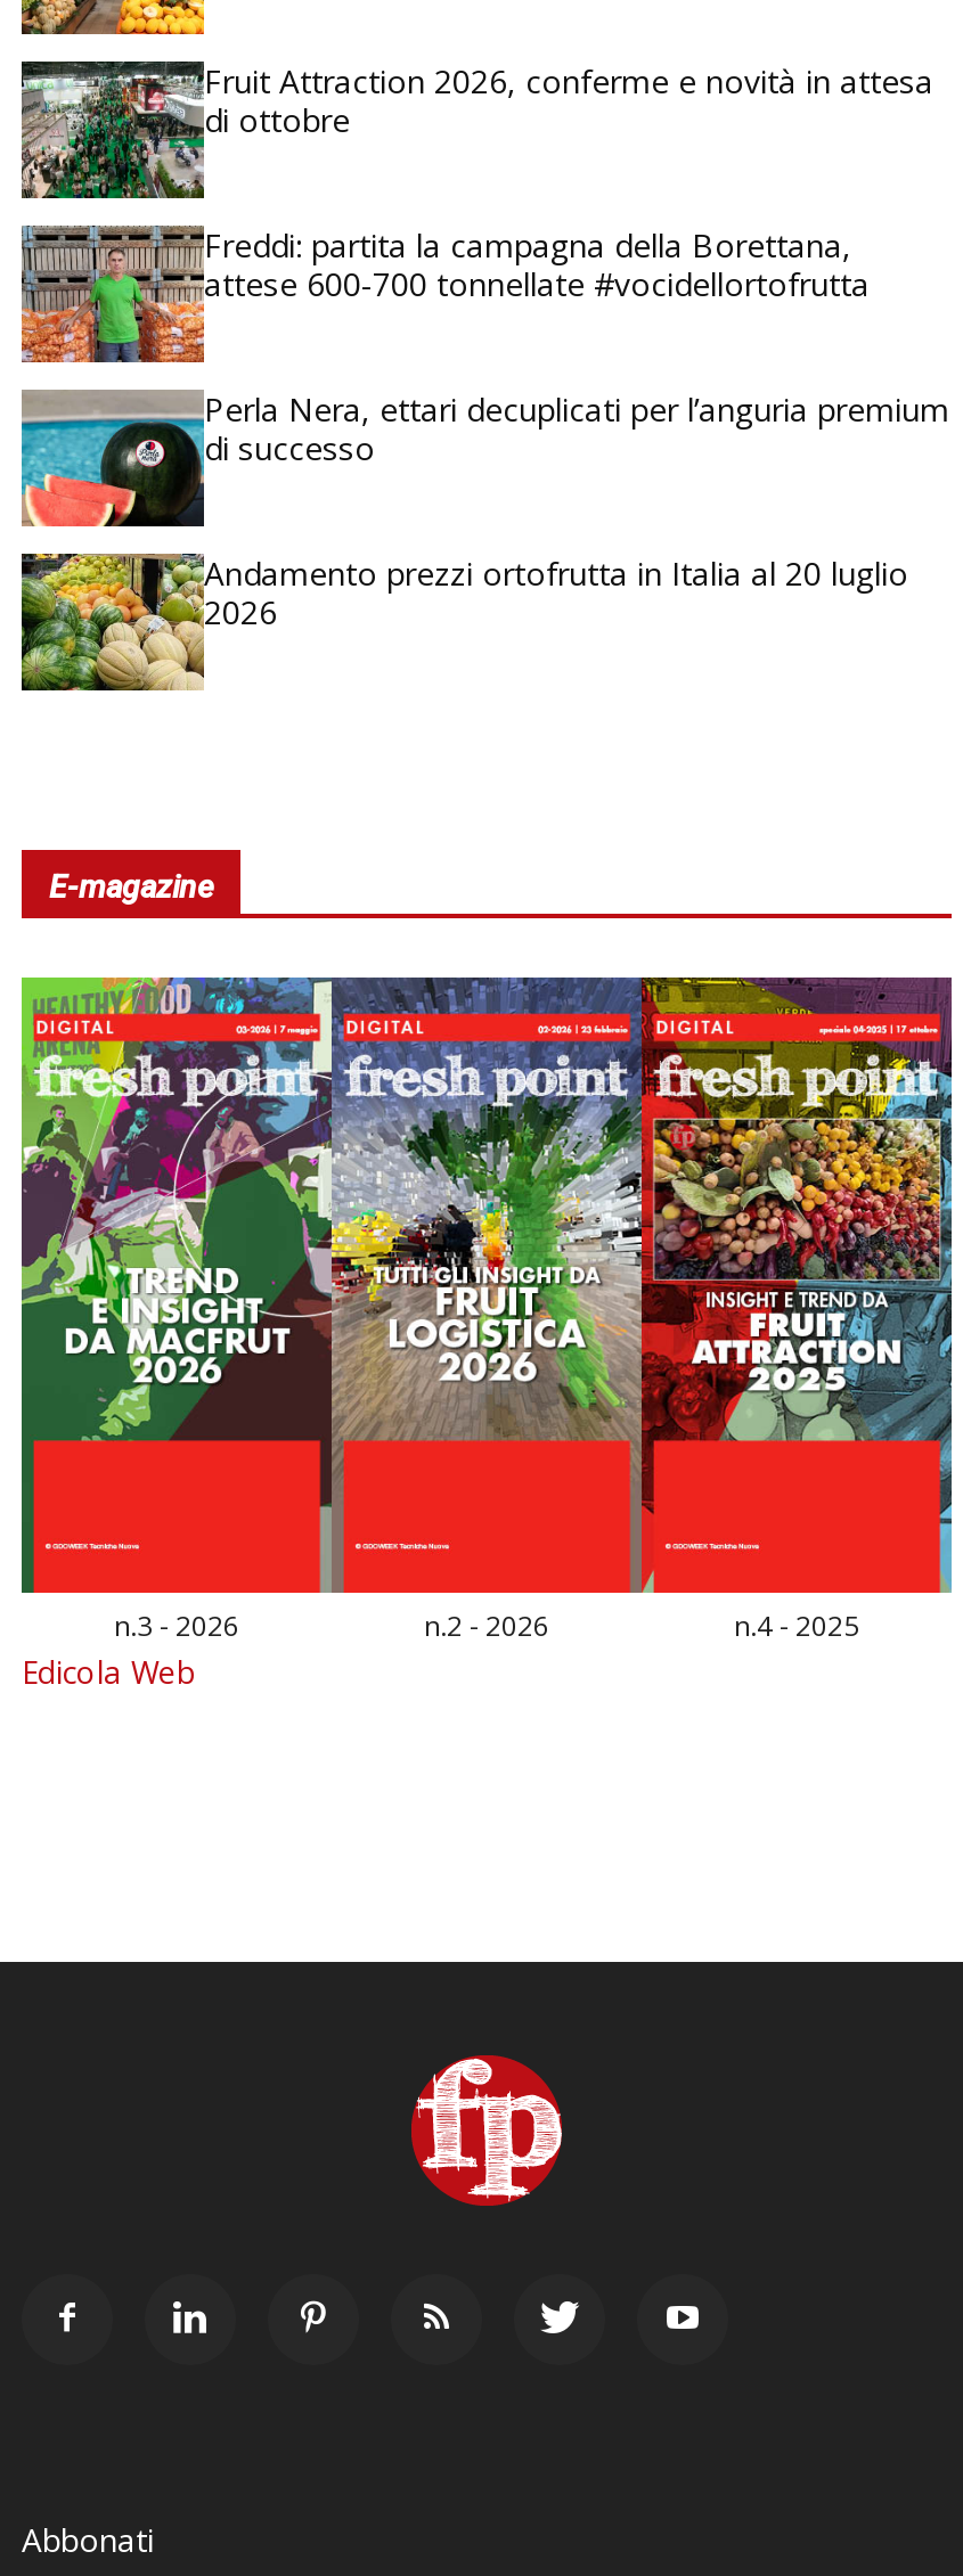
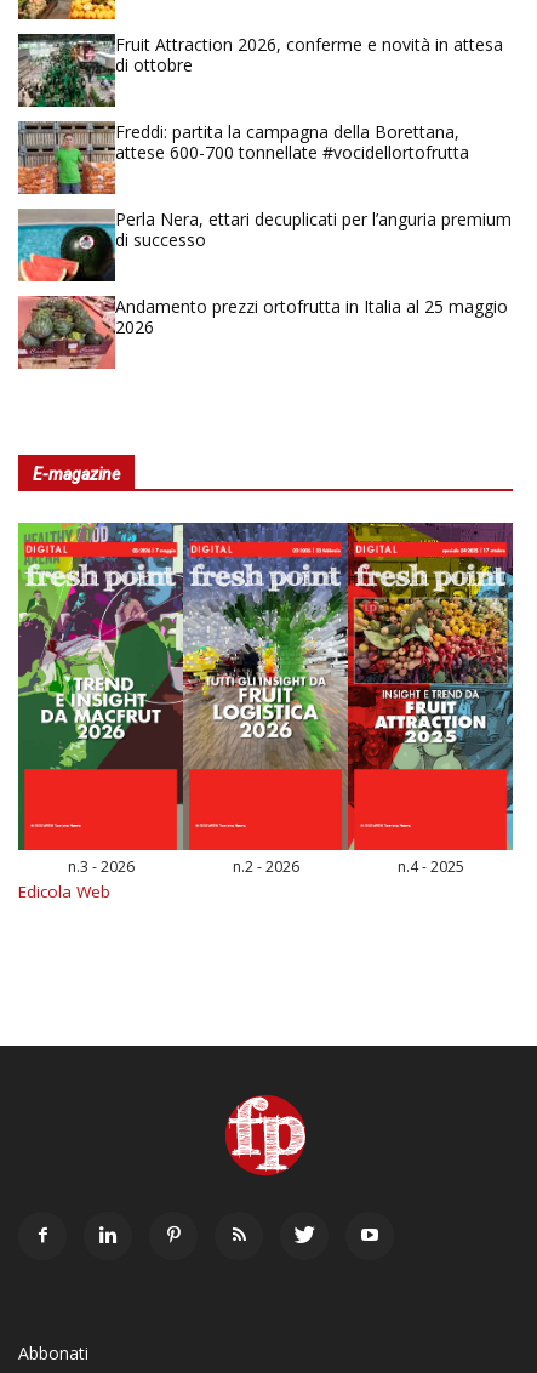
- [image]
- Andamento prezzi ortofrutta in Italia al 20 luglio
+ [image]
+ Andamento prezzi ortofrutta in Italia al 25 maggio
